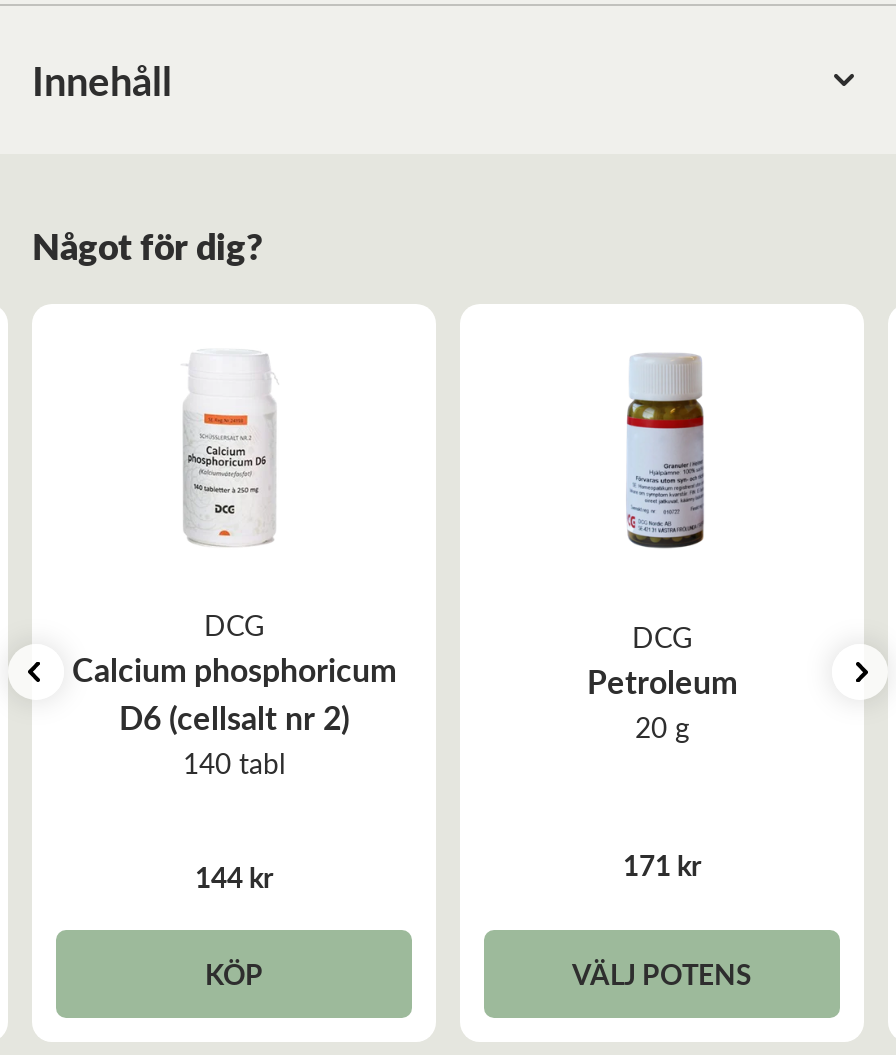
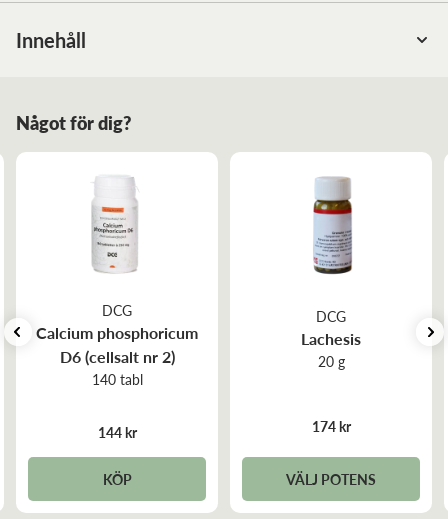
- Petroleum
+ Lachesis

- 171 kr
+ 174 kr
